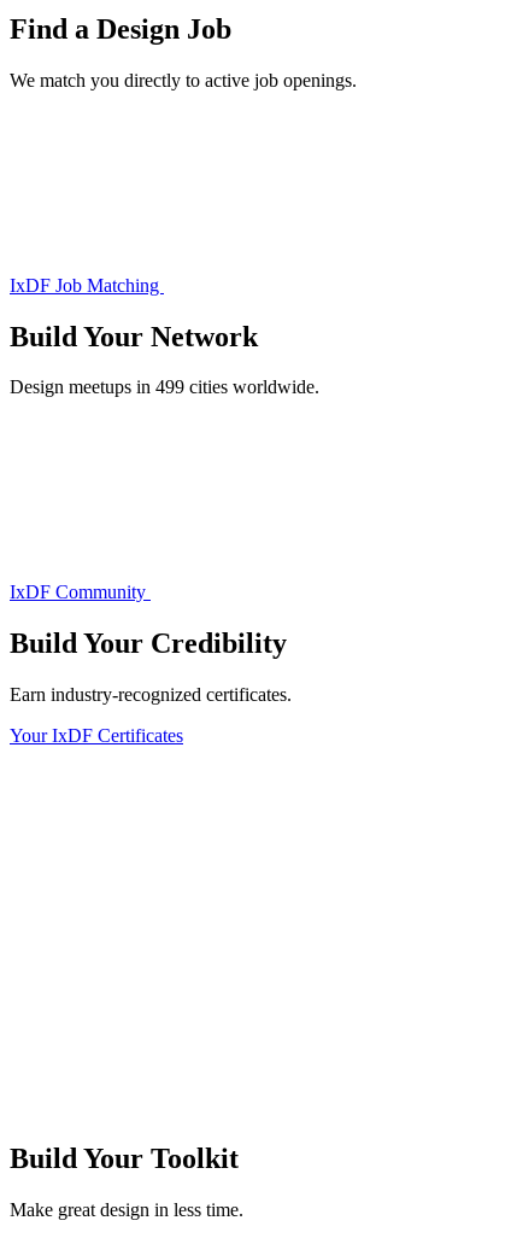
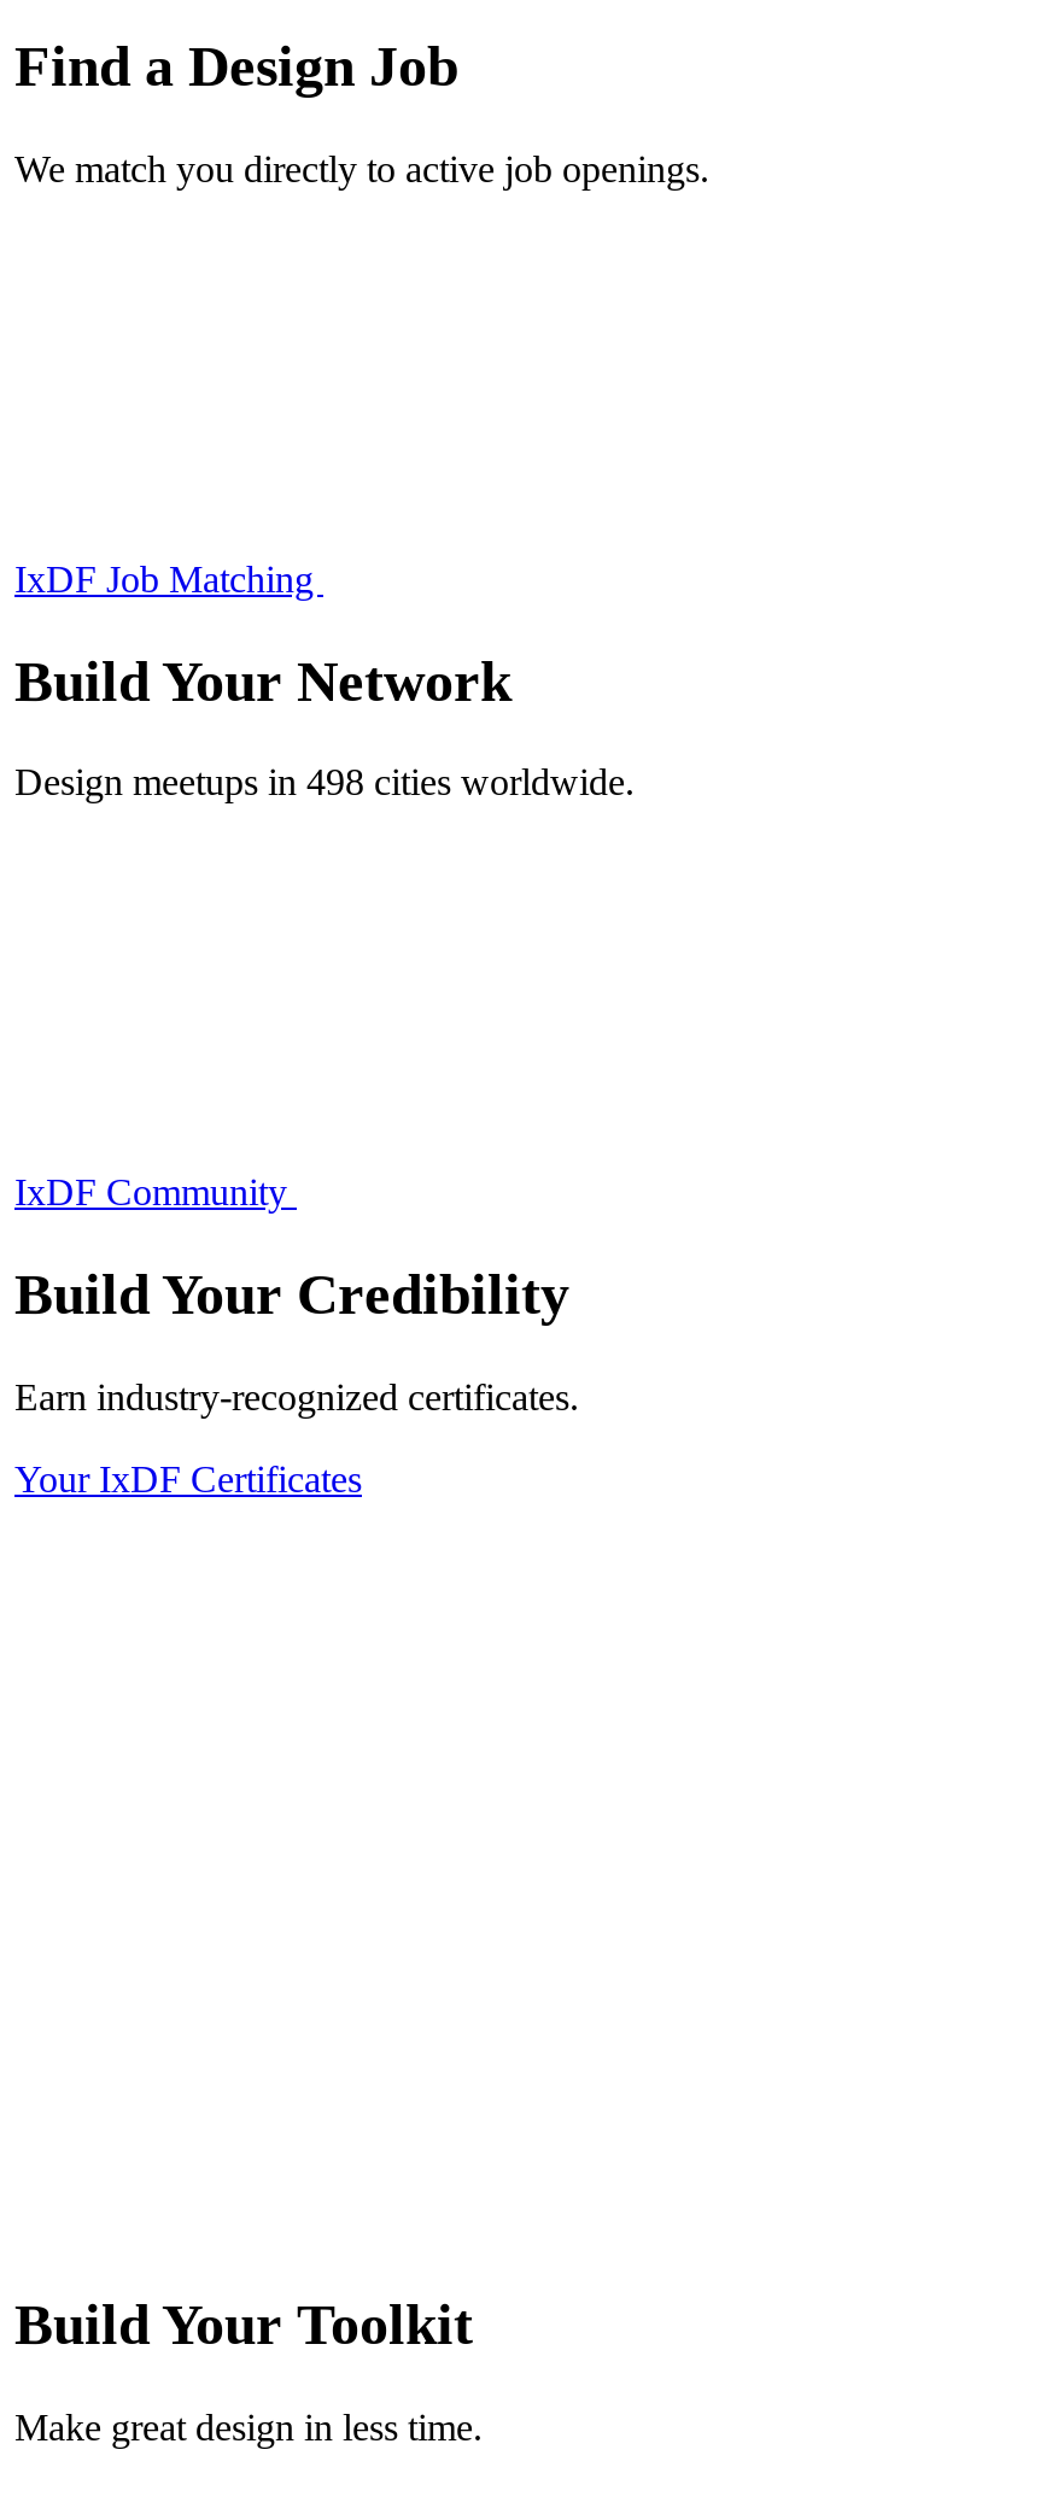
- Design meetups in 499 cities worldwide.
+ Design meetups in 498 cities worldwide.
